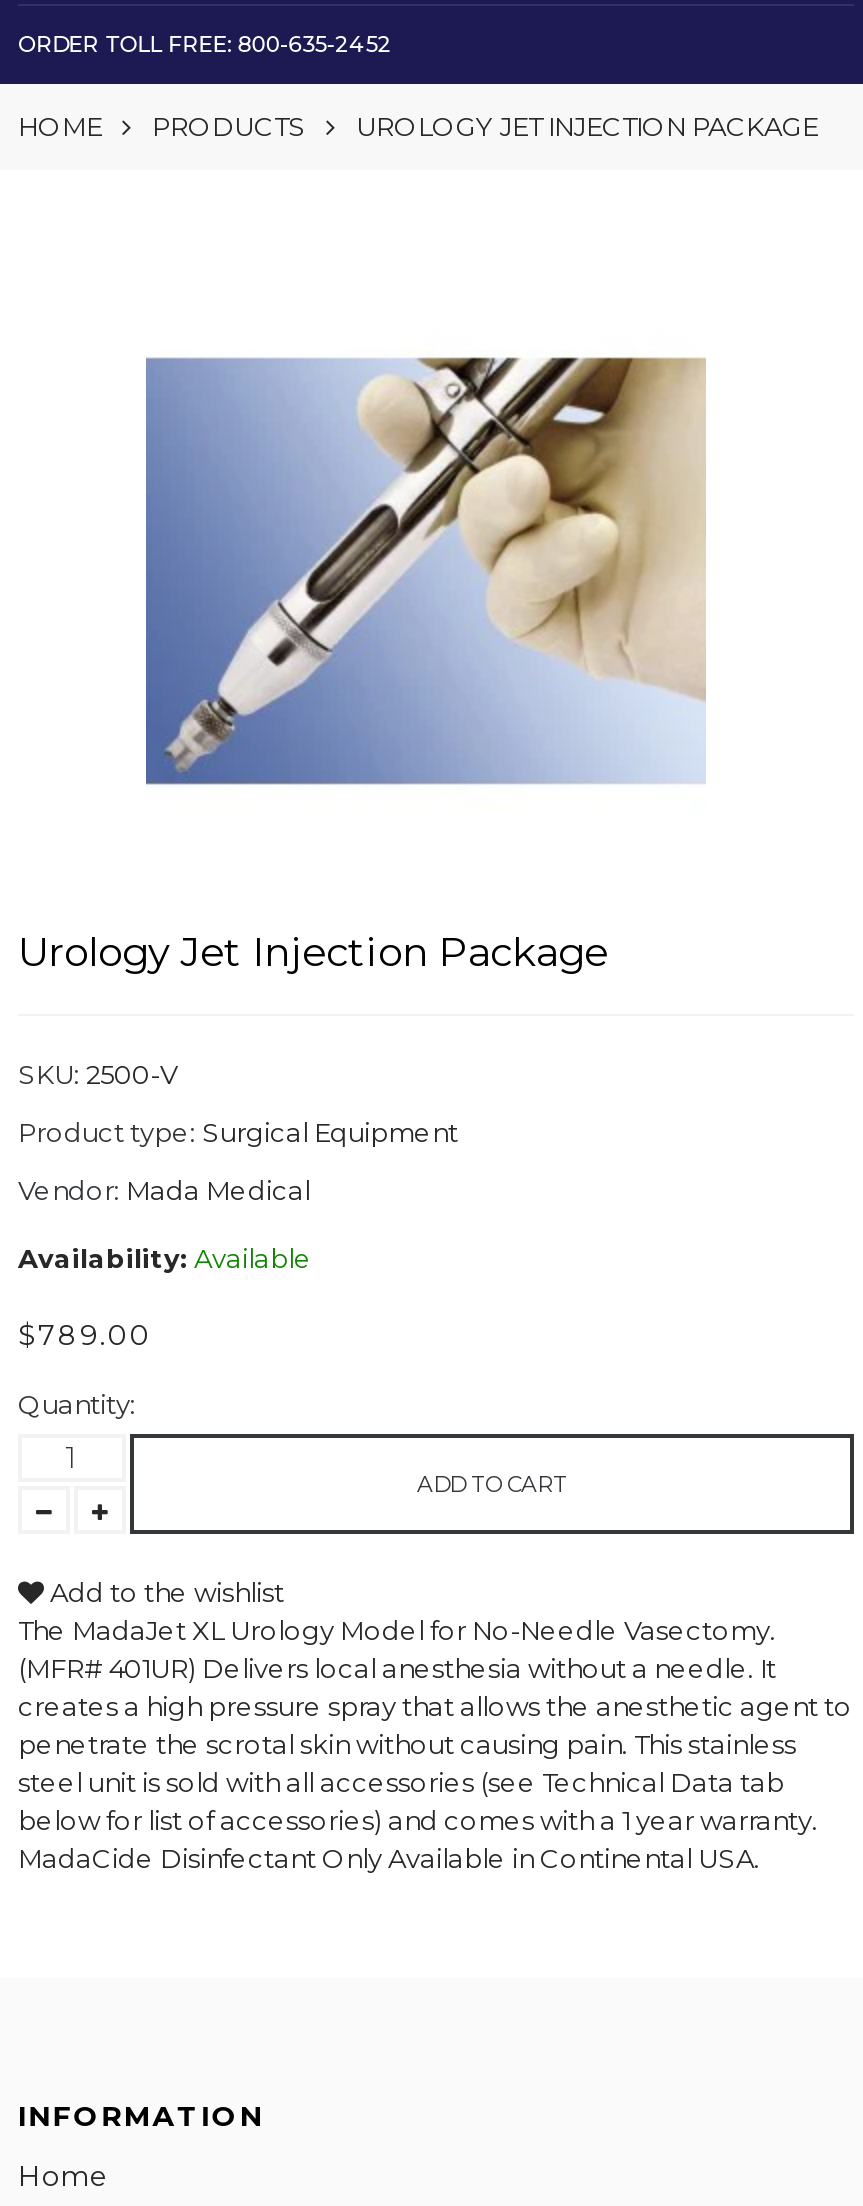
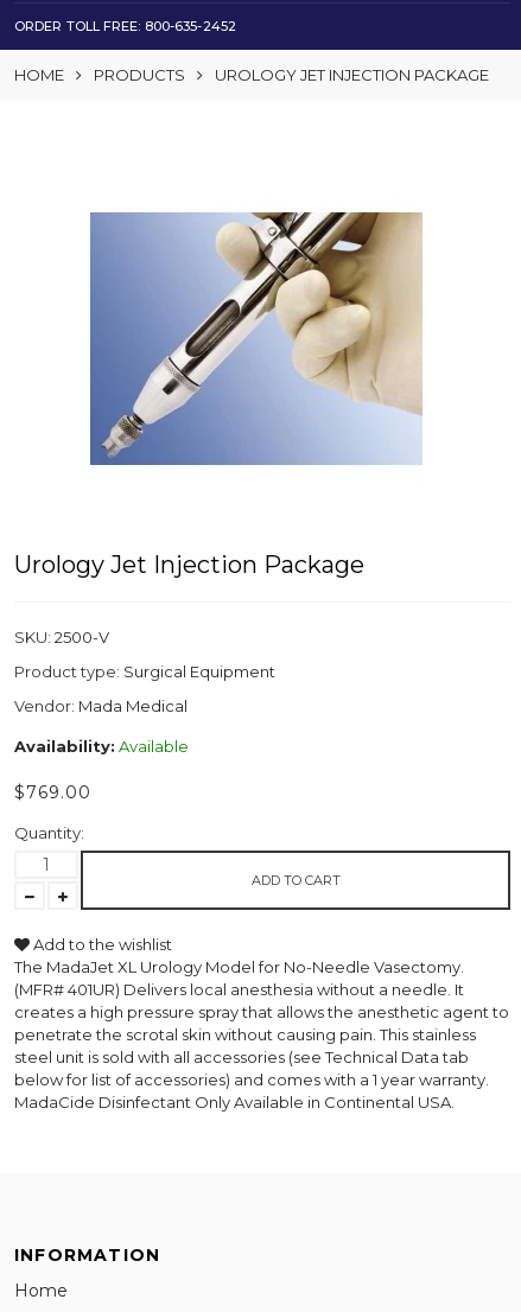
- $789.00
+ $769.00
